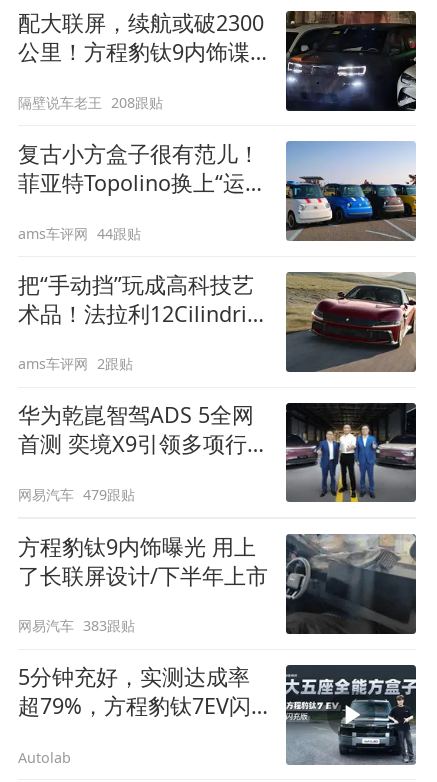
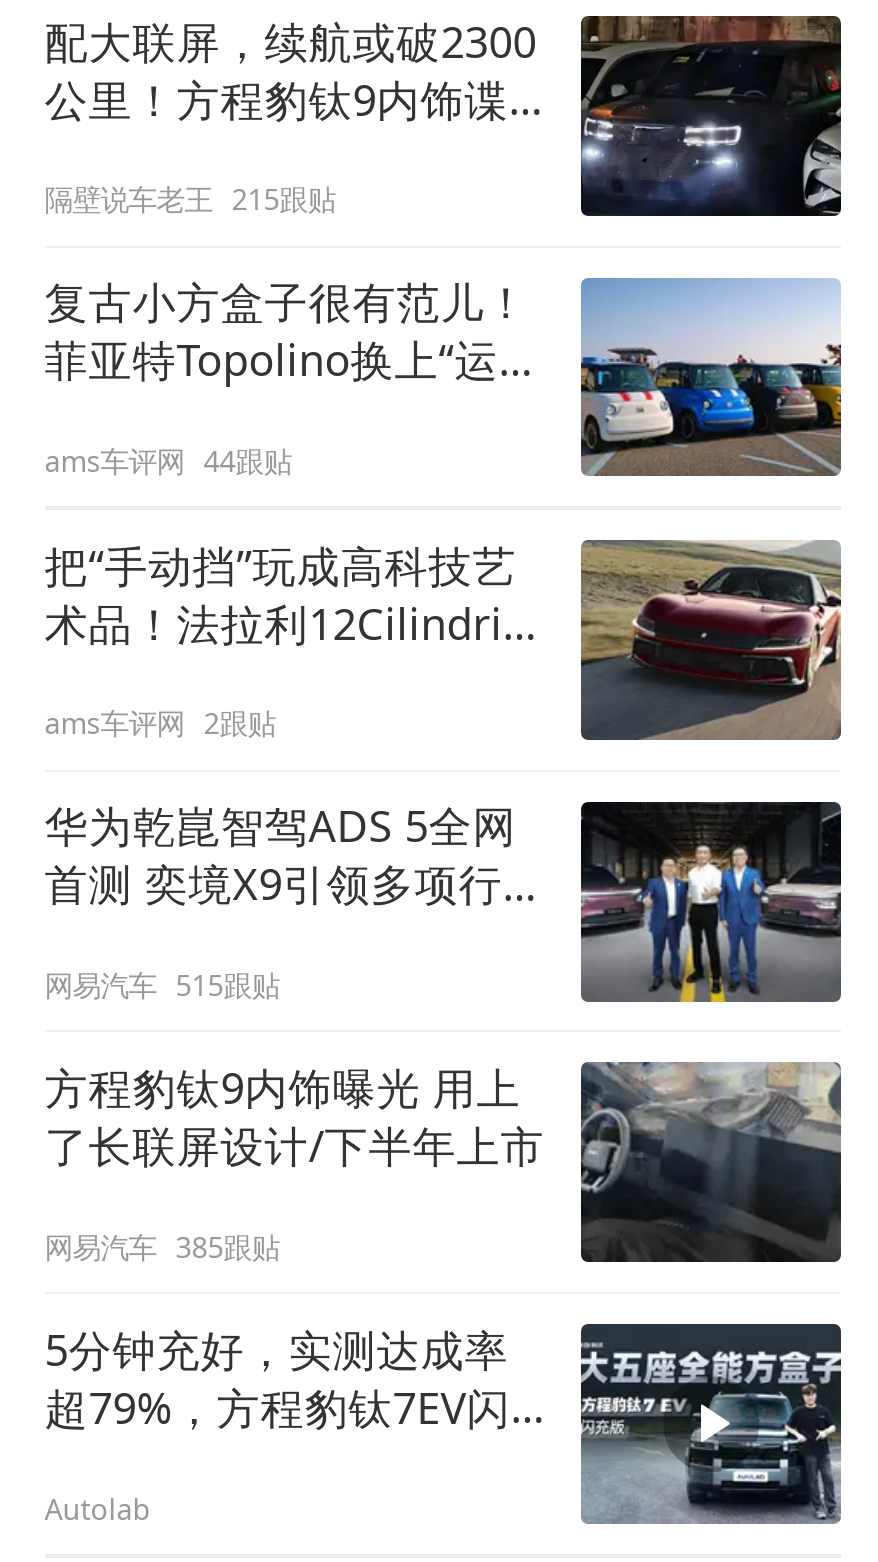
- 隔壁说车老王 208跟贴
+ 隔壁说车老王 215跟贴

- 网易汽车 479跟贴
+ 网易汽车 515跟贴

- 网易汽车 383跟贴
+ 网易汽车 385跟贴
